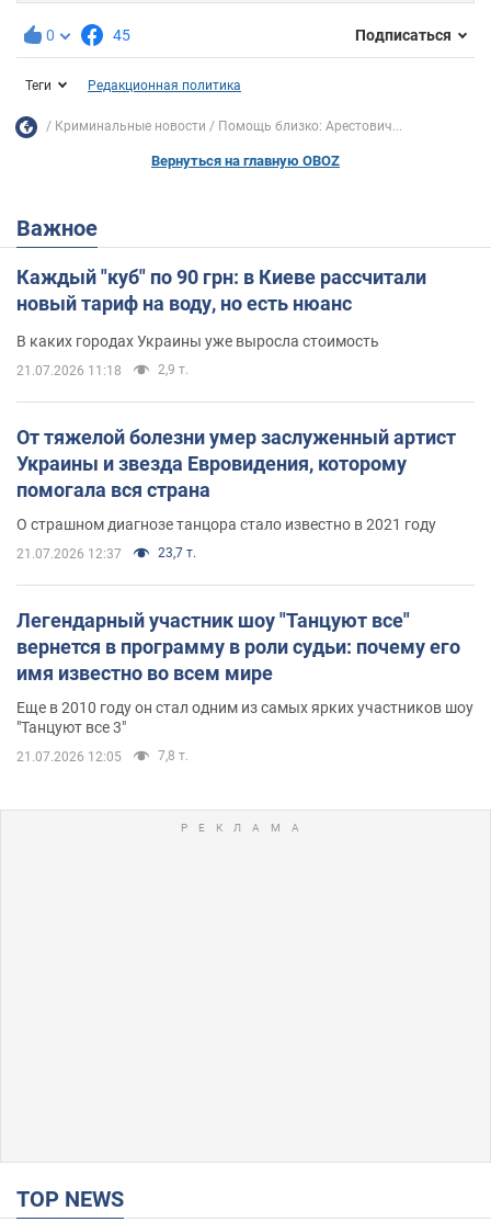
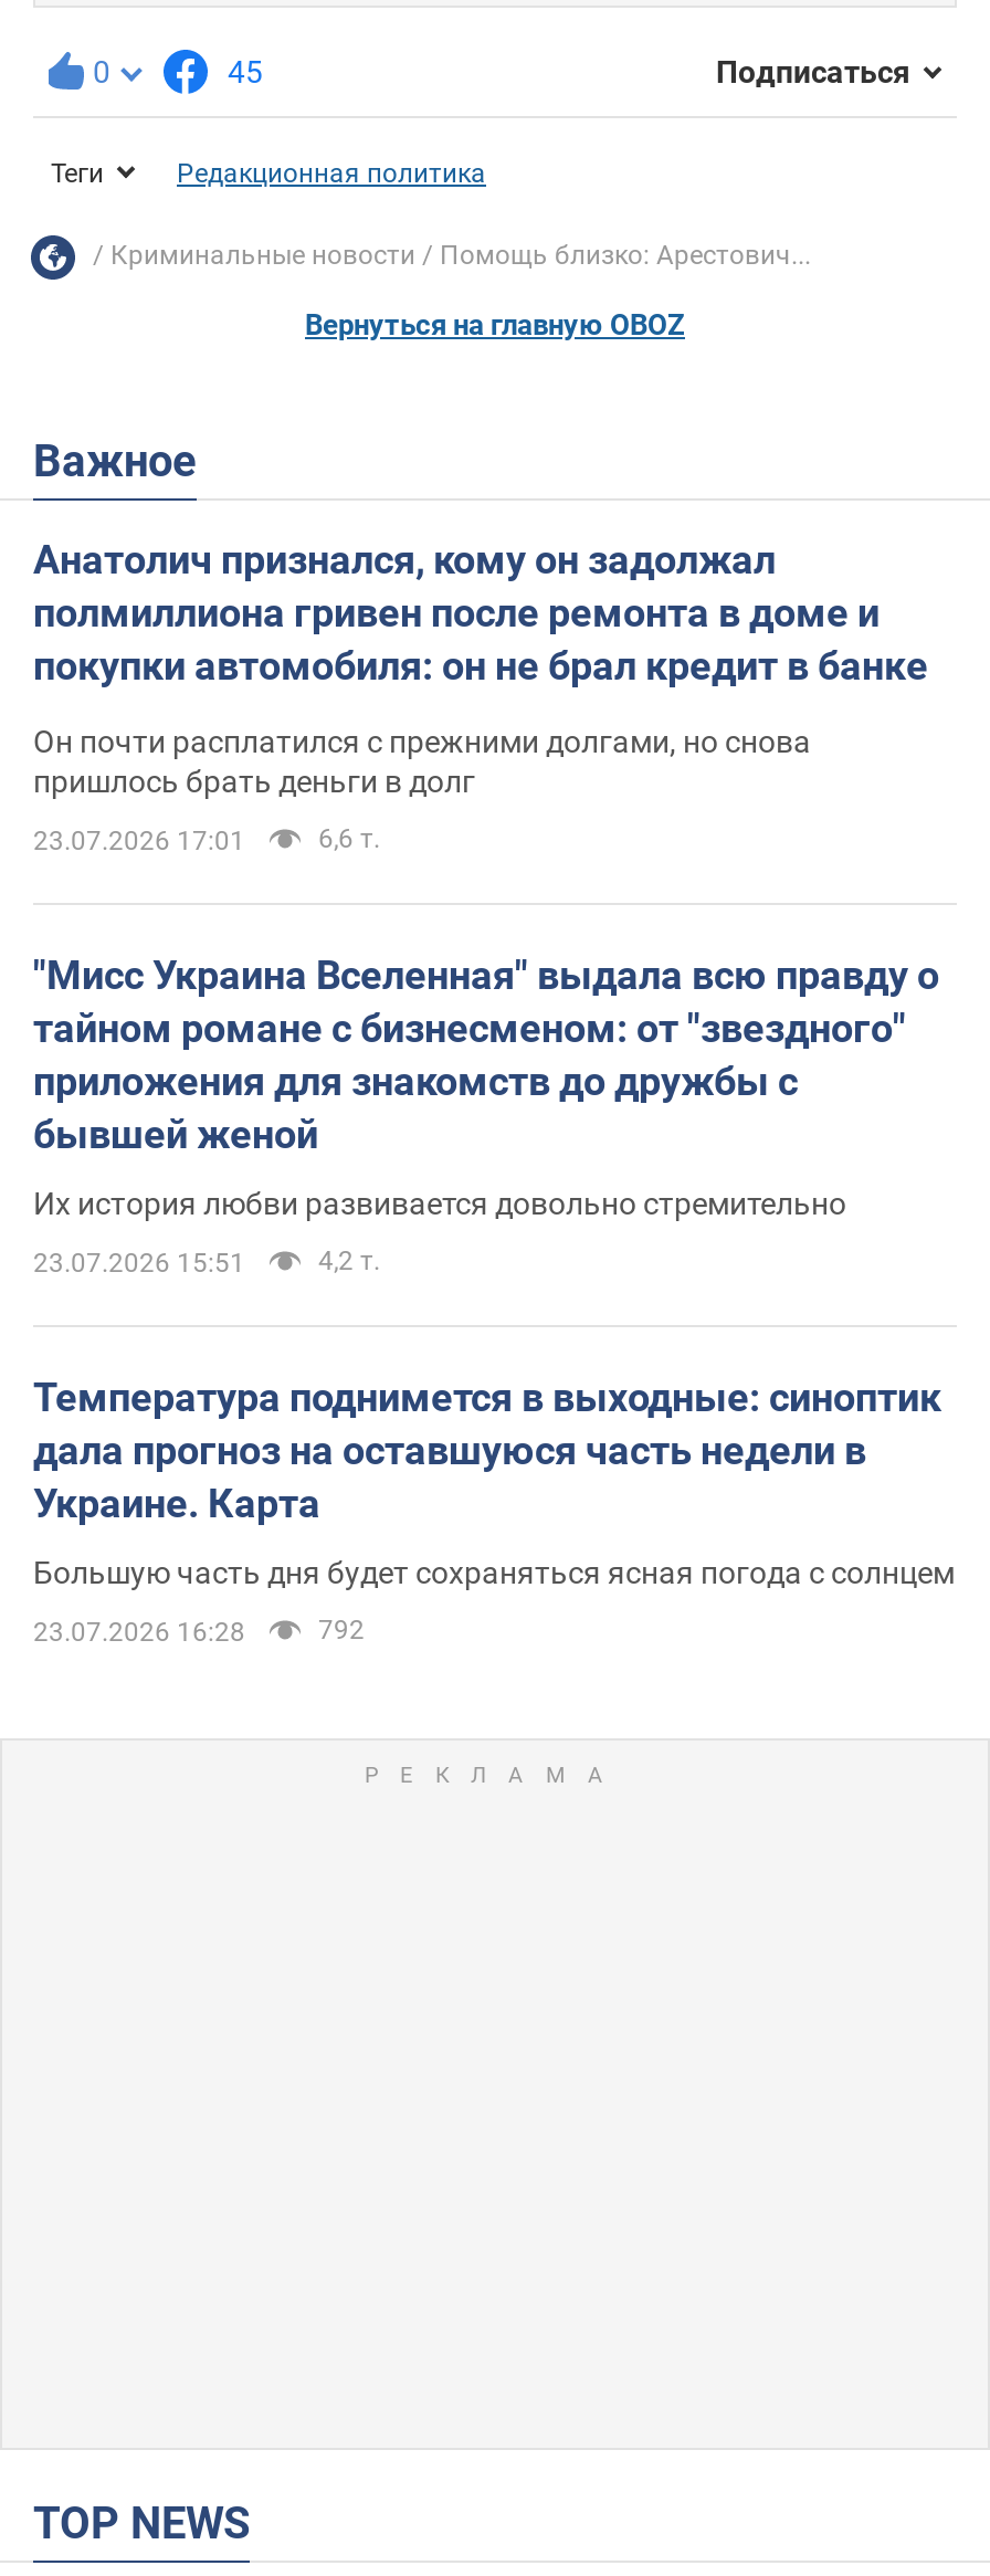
- Каждый "куб" по 90 грн: в Киеве рассчитали
- новый тариф на воду, но есть нюанс
+ Анатолич признался, кому он задолжал
+ полмиллиона гривен после ремонта в доме и
+ покупки автомобиля: он не брал кредит в банке

- В каких городах Украины уже выросла стоимость
+ Он почти расплатился с прежними долгами, но снова
+ пришлось брать деньги в долг

- 21.07.2026 11:18
- 2,9 т.
+ 23.07.2026 17:01
+ 6,6 т.

- От тяжелой болезни умер заслуженный артист
- Украины и звезда Евровидения, которому
- помогала вся страна
+ "Мисс Украина Вселенная" выдала всю правду о
+ тайном романе с бизнесменом: от "звездного"
+ приложения для знакомств до дружбы с
+ бывшей женой

- О страшном диагнозе танцора стало известно в 2021 году
+ Их история любви развивается довольно стремительно

- 21.07.2026 12:37
- 23,7 т.
+ 23.07.2026 15:51
+ 4,2 т.

- Легендарный участник шоу "Танцуют все"
- вернется в программу в роли судьи: почему его
- имя известно во всем мире
+ Температура поднимется в выходные: синоптик
+ дала прогноз на оставшуюся часть недели в
+ Украине. Карта

- Еще в 2010 году он стал одним из самых ярких участников шоу
- "Танцуют все 3"
+ Большую часть дня будет сохраняться ясная погода с солнцем

- 21.07.2026 12:05
- 7,8 т.
+ 23.07.2026 16:28
+ 792
